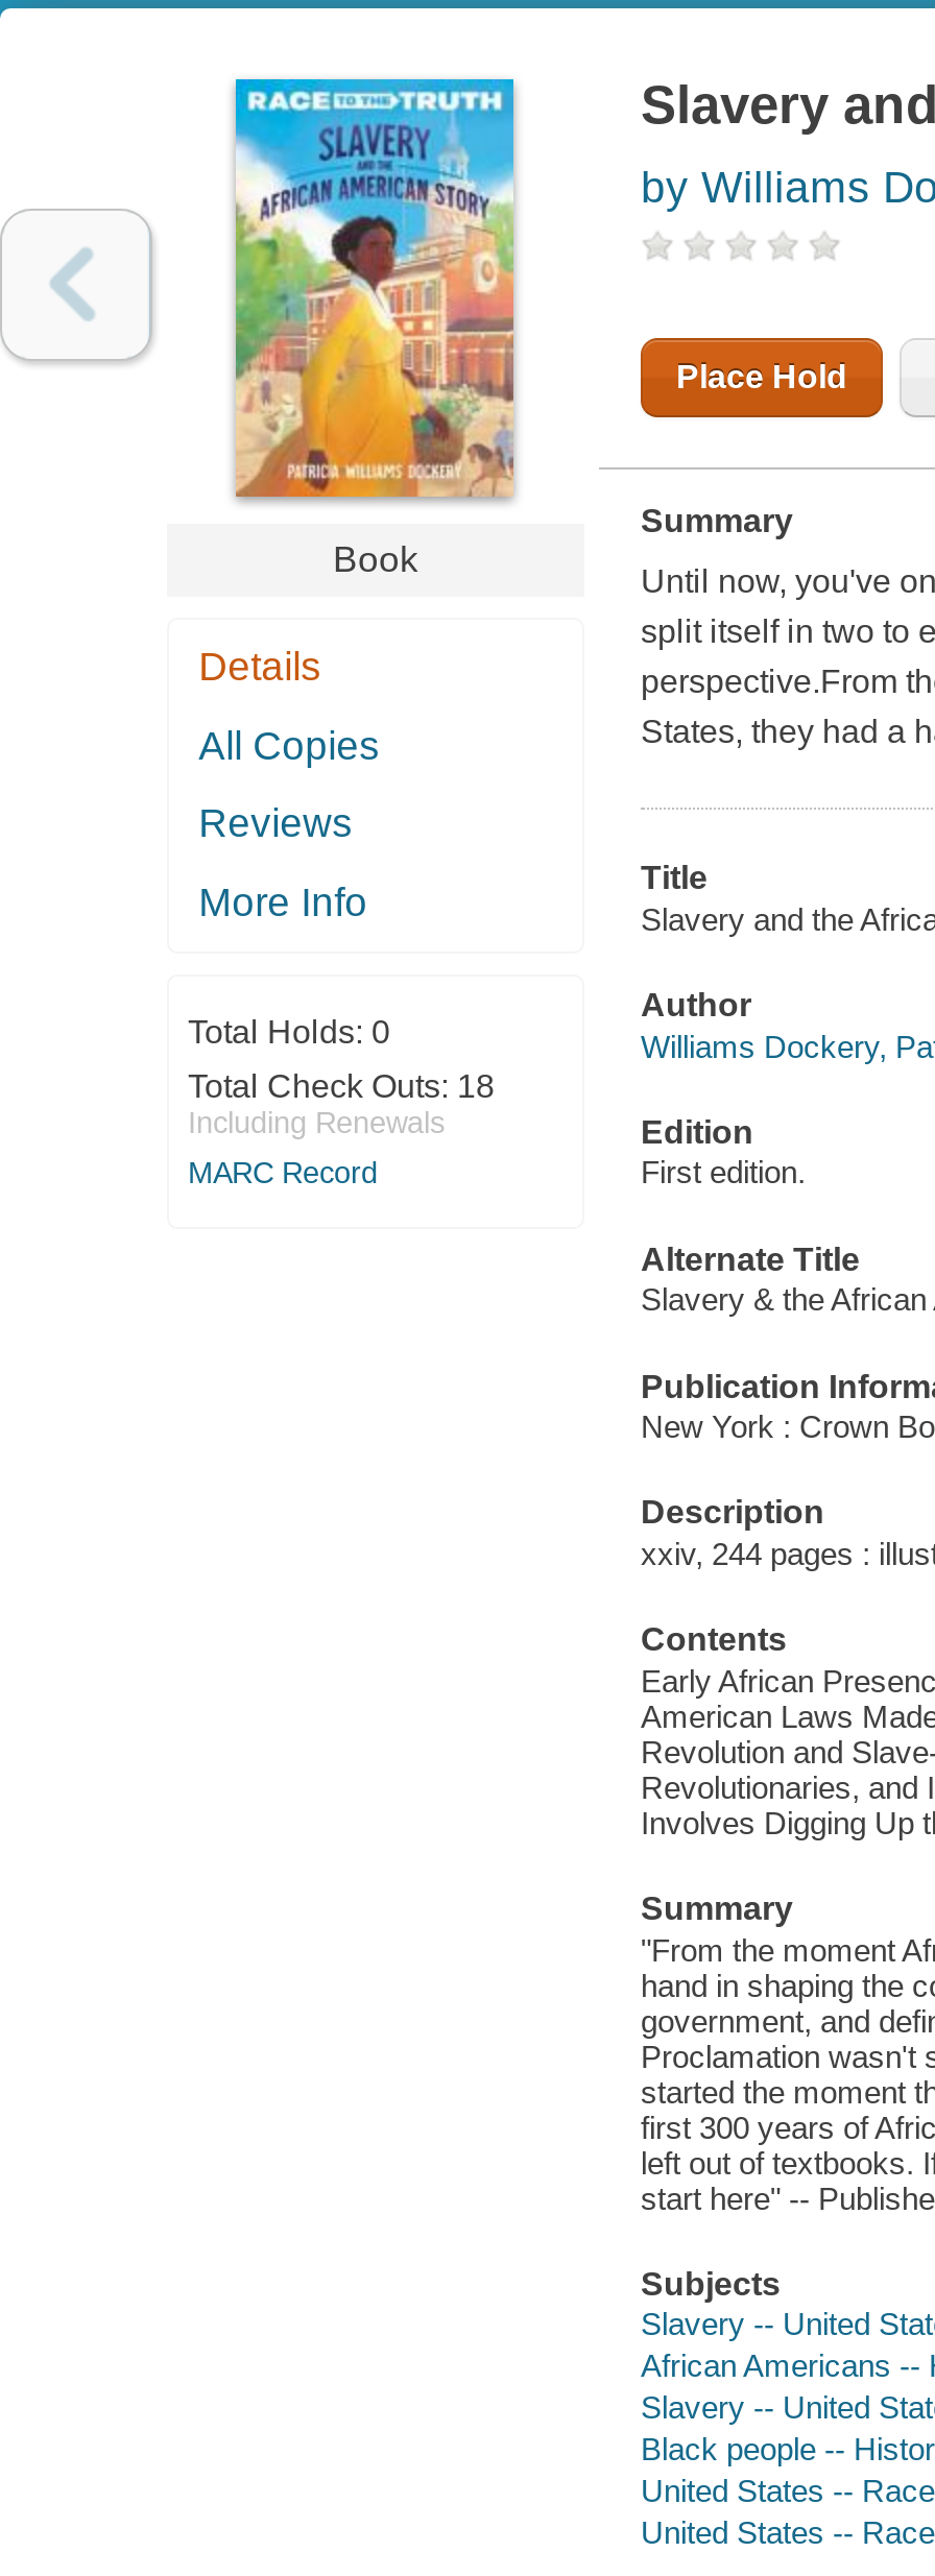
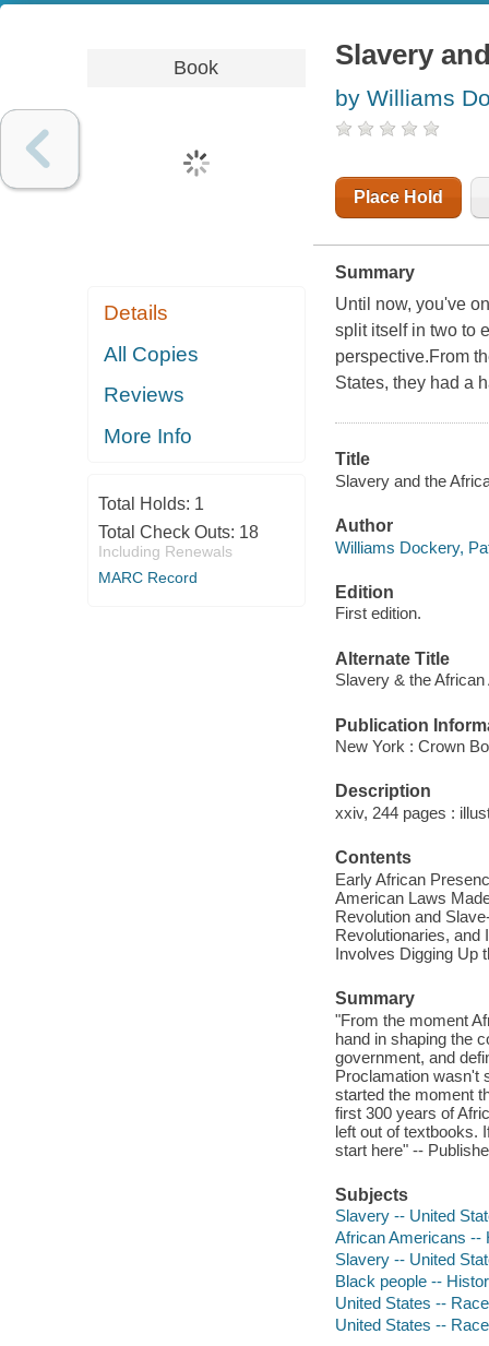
- [image]

moved up: Book

moved up: Details | All Copies | Reviews | More Info

- Total Holds: 0
+ Total Holds: 1

moved up: Total Check Outs: 18 | Including Renewals | MARC Record
